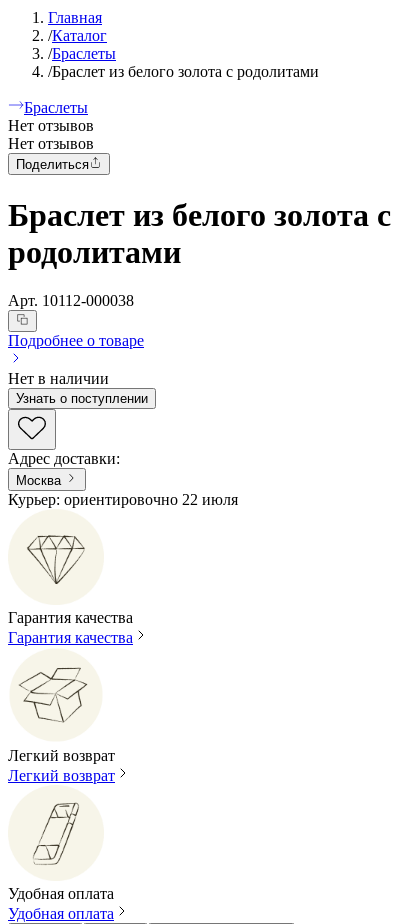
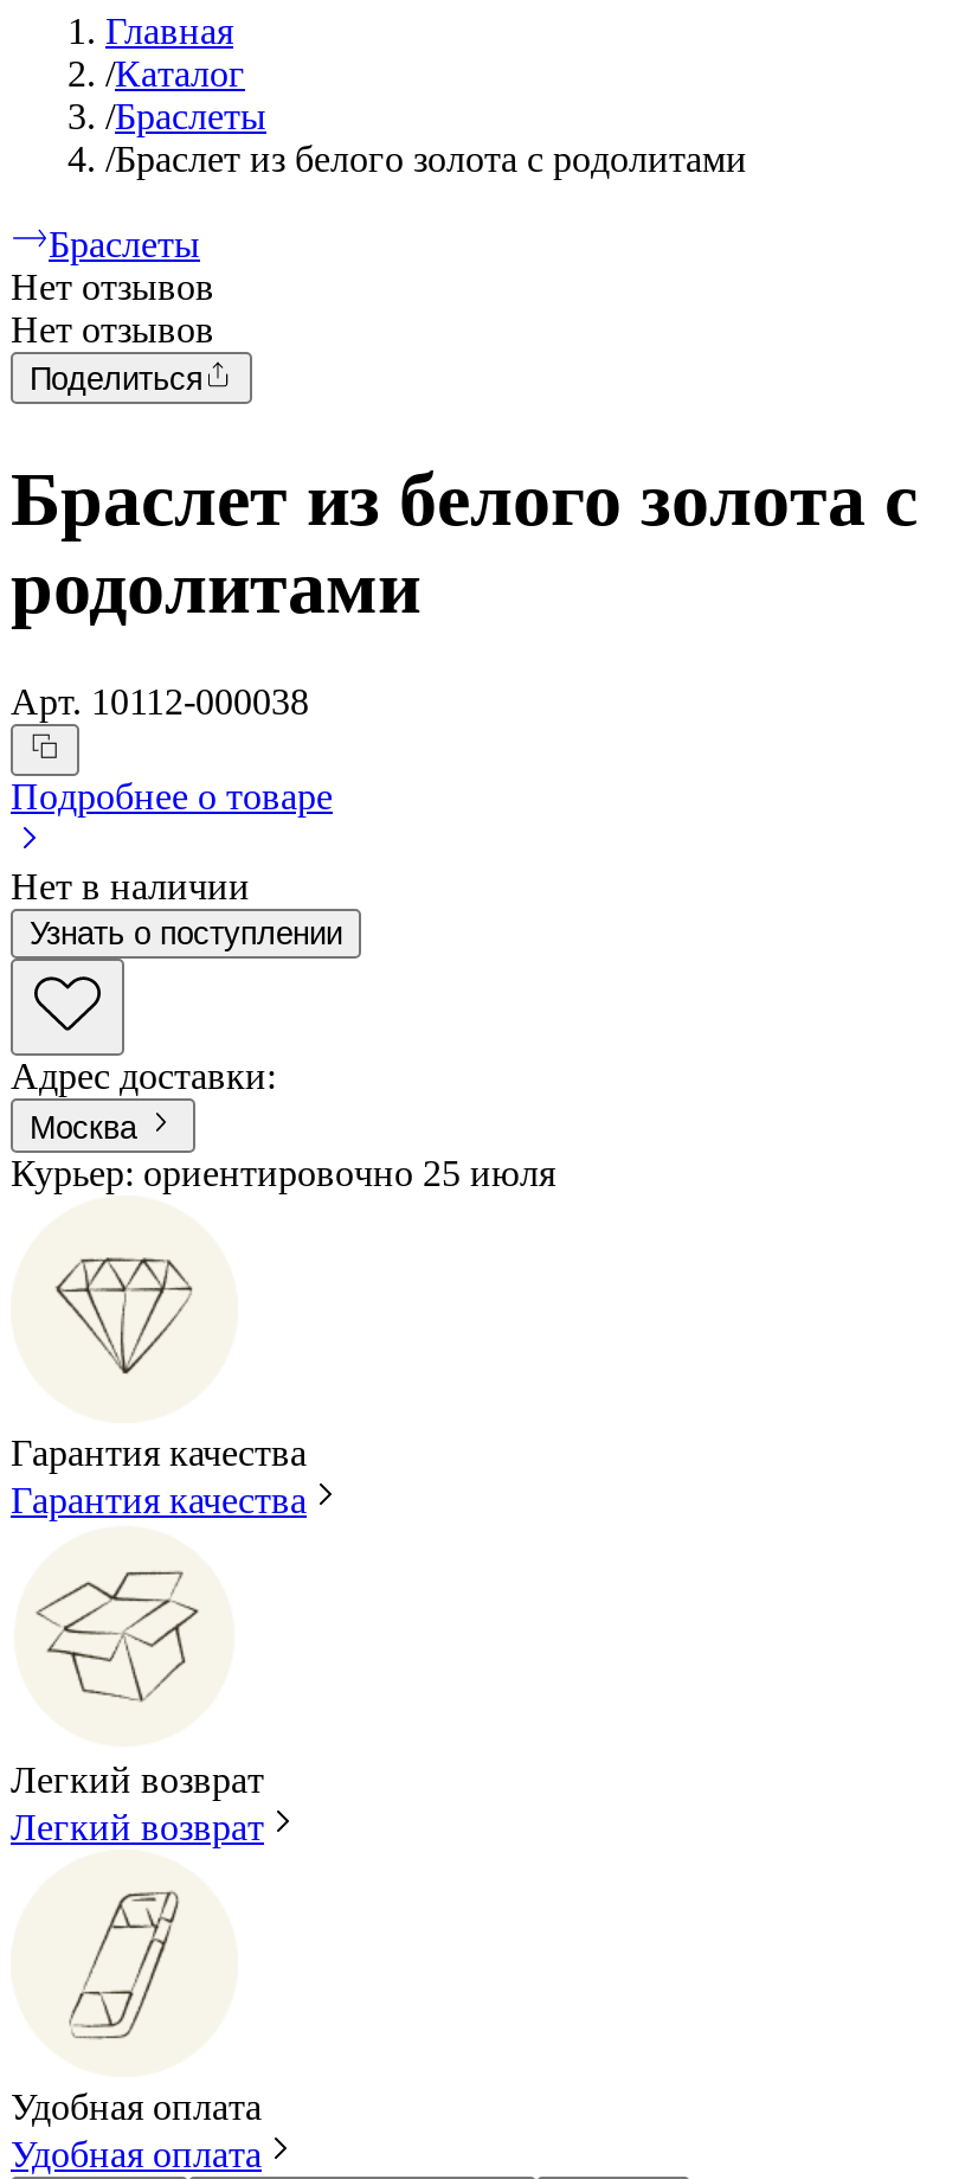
- Курьер: ориентировочно 22 июля
+ Курьер: ориентировочно 25 июля
